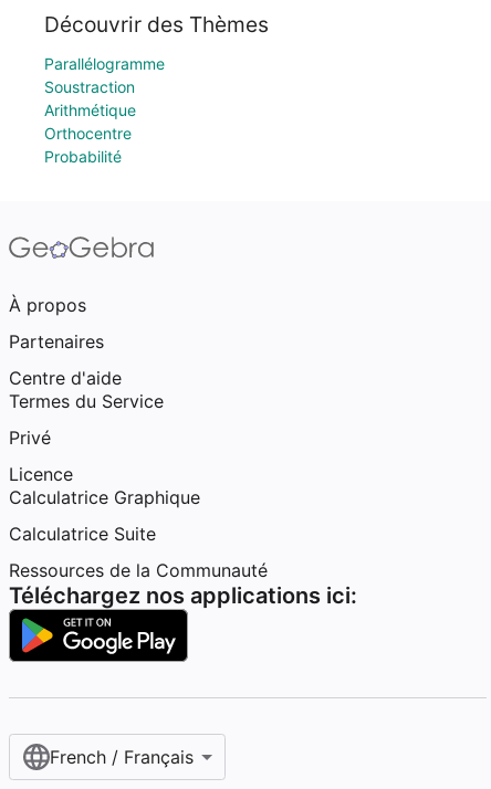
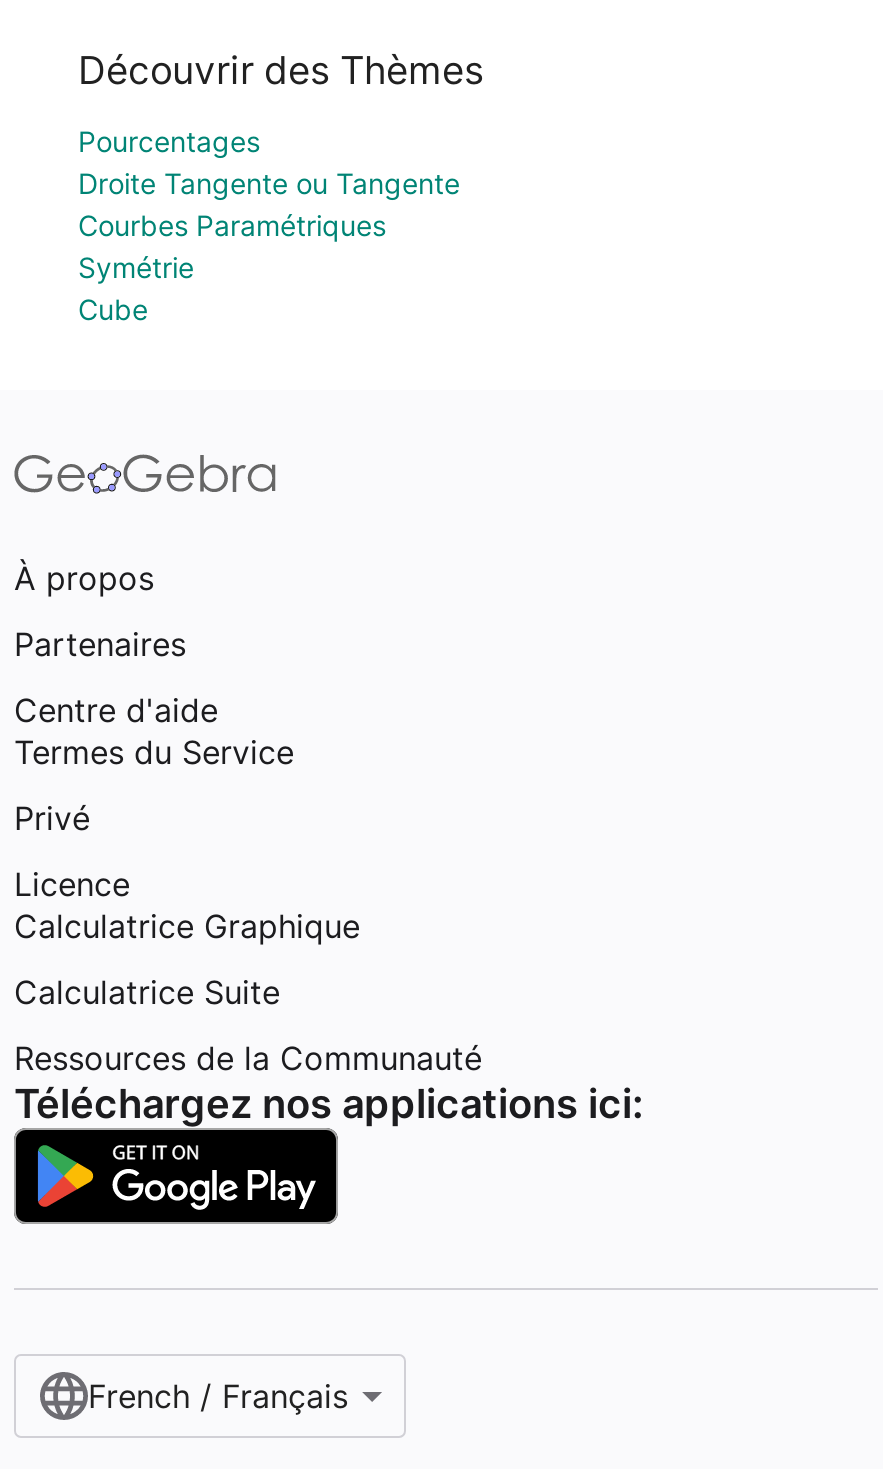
- Parallélogramme
- Soustraction
- Arithmétique
- Orthocentre
- Probabilité
+ Pourcentages
+ Droite Tangente ou Tangente
+ Courbes Paramétriques
+ Symétrie
+ Cube
